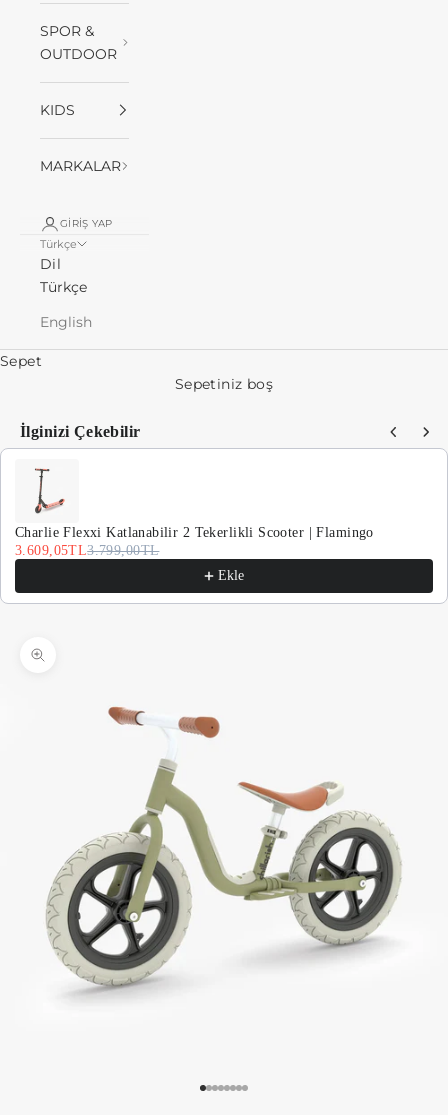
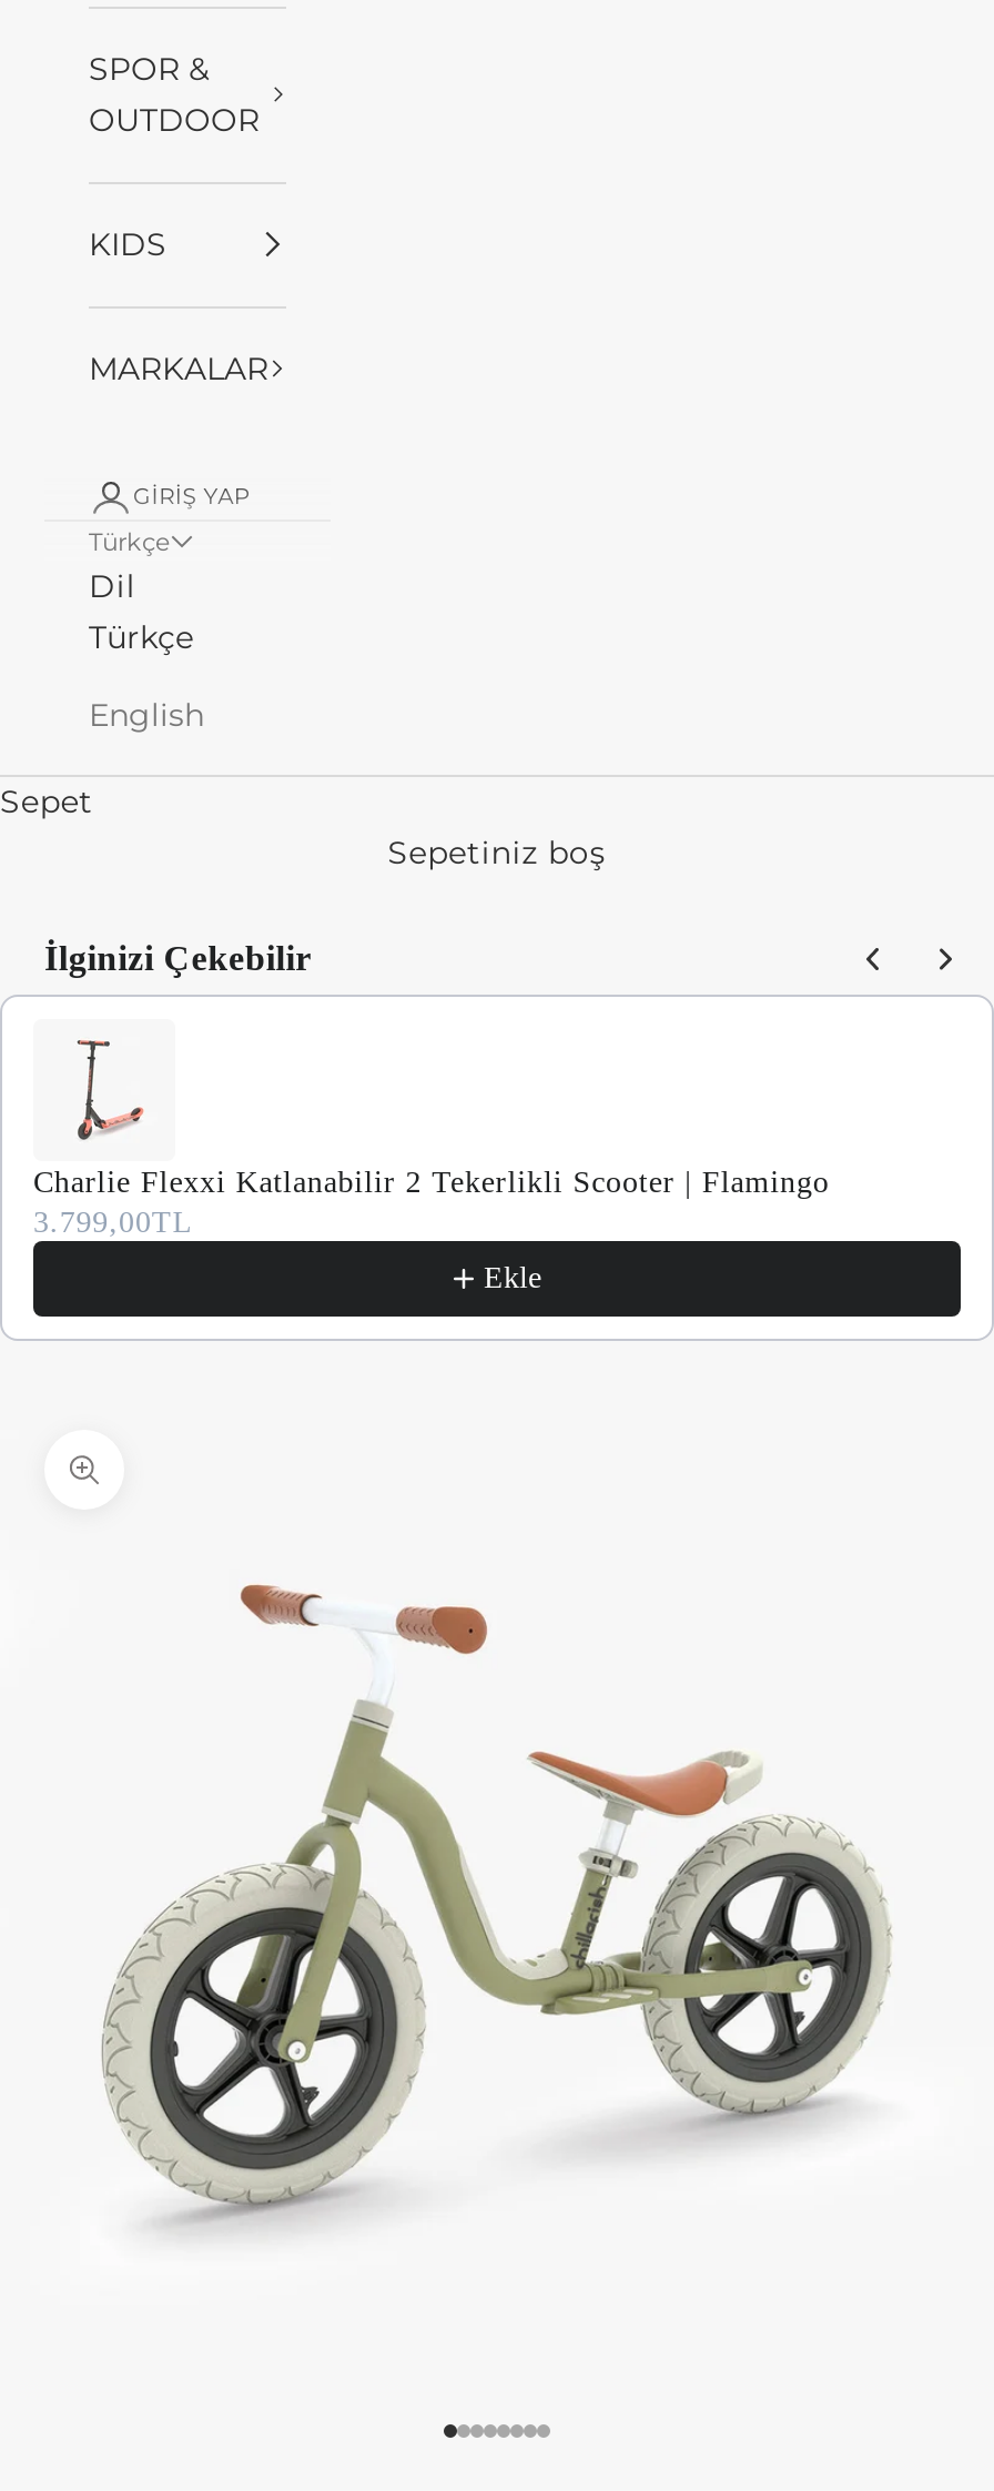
- 3.609,05TL 3.799,00TL
+ 3.799,00TL
